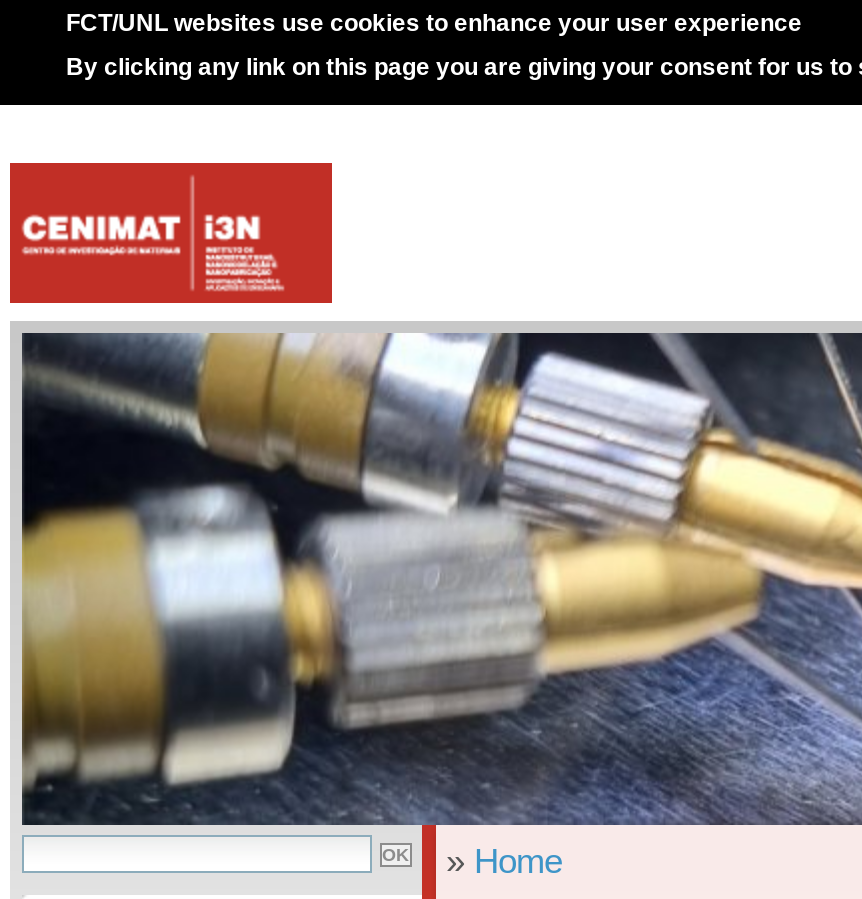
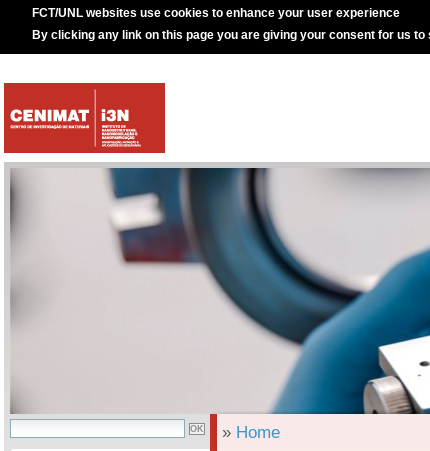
- [image]
+ [image]
